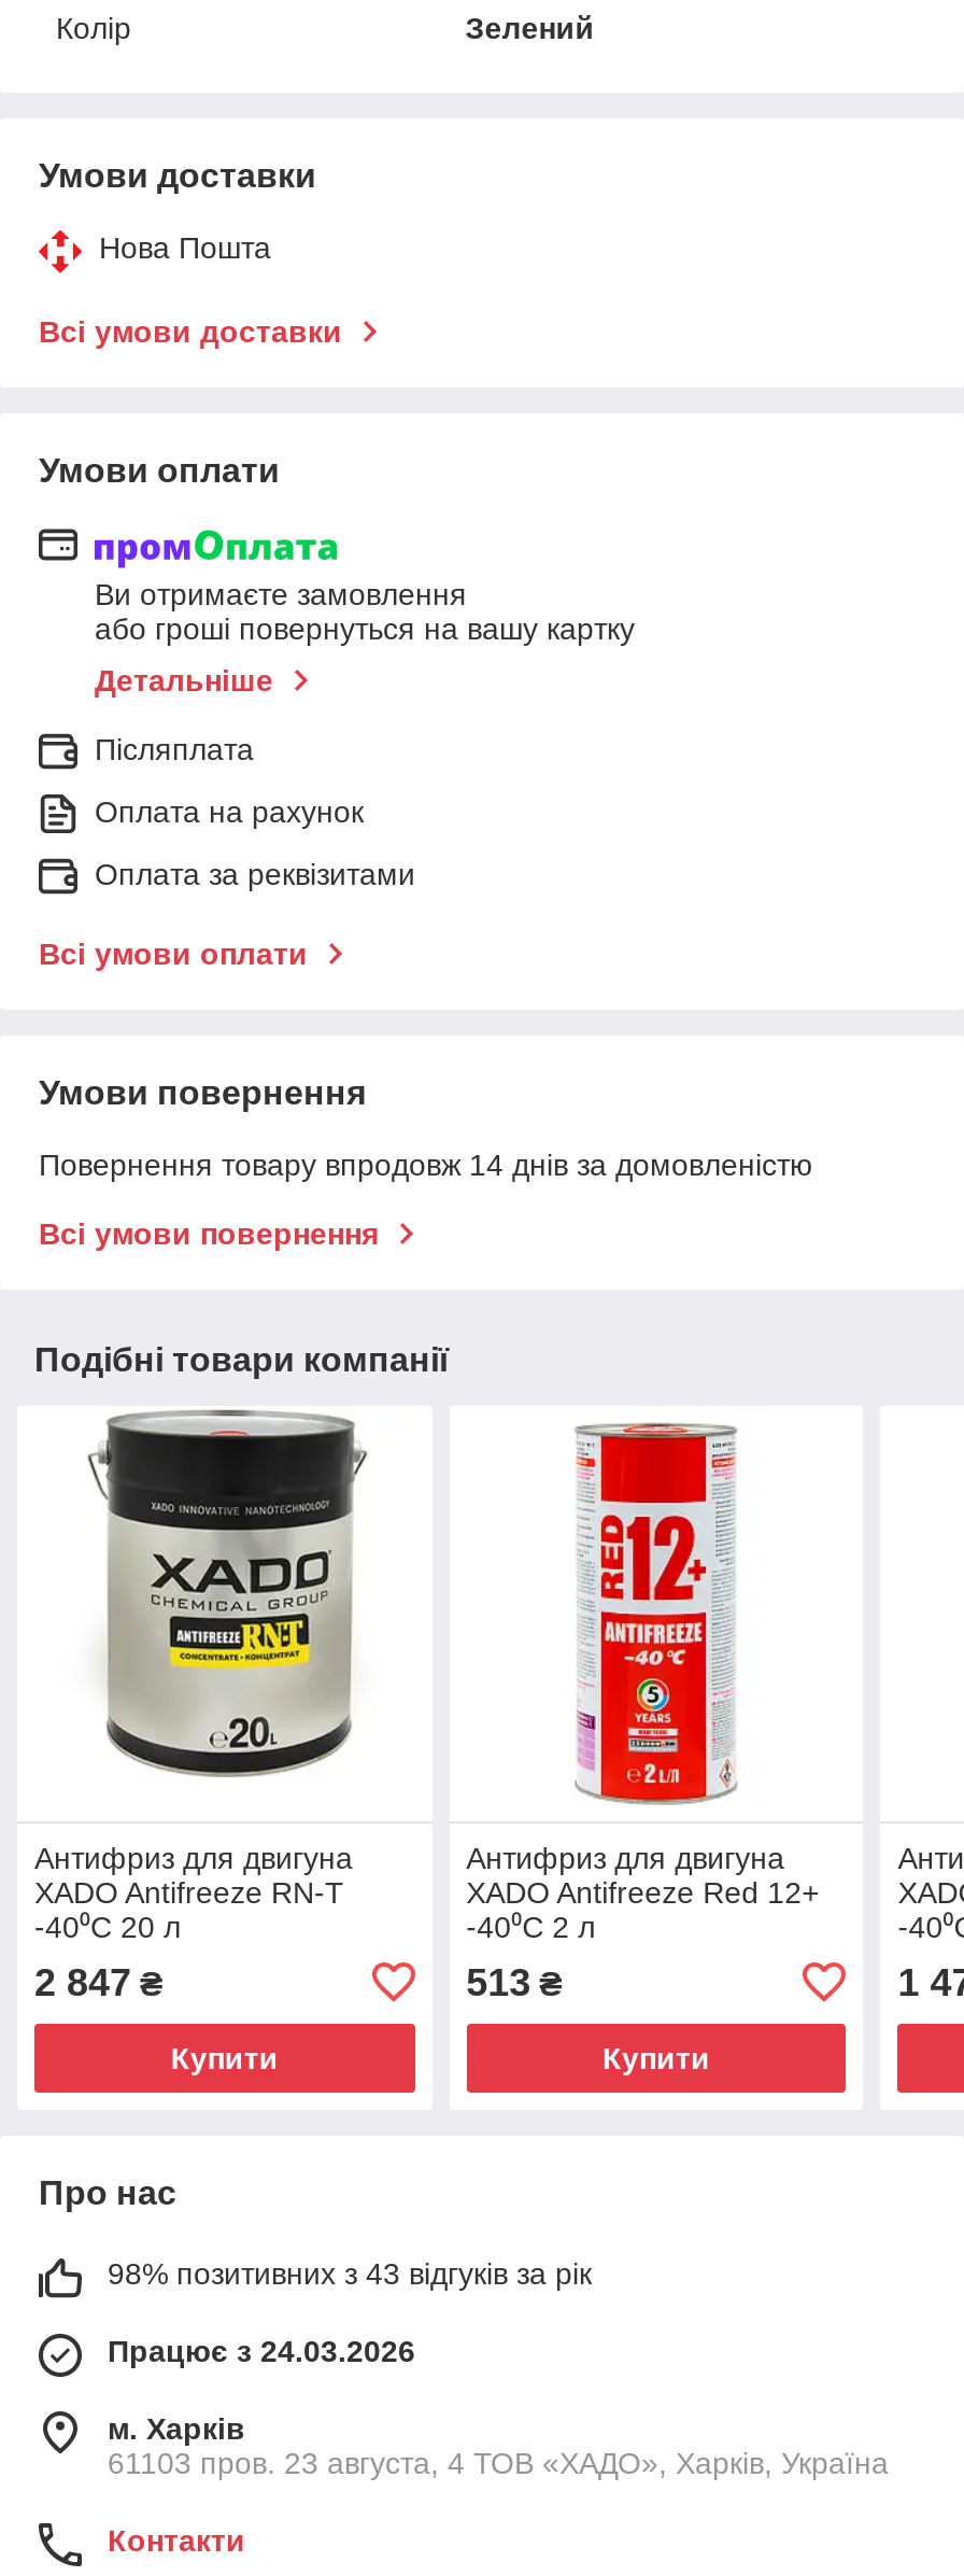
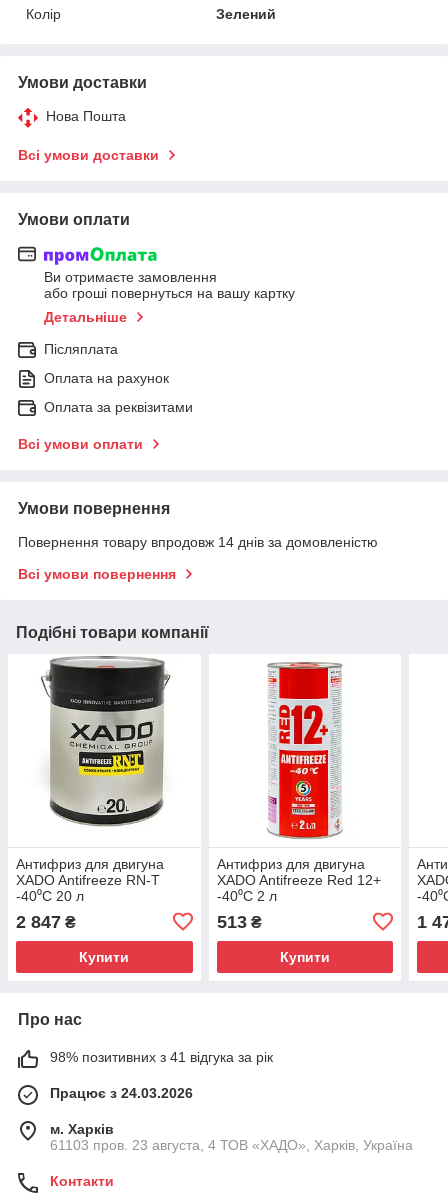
- 98% позитивних з 43 відгуків за рік
+ 98% позитивних з 41 відгука за рік
